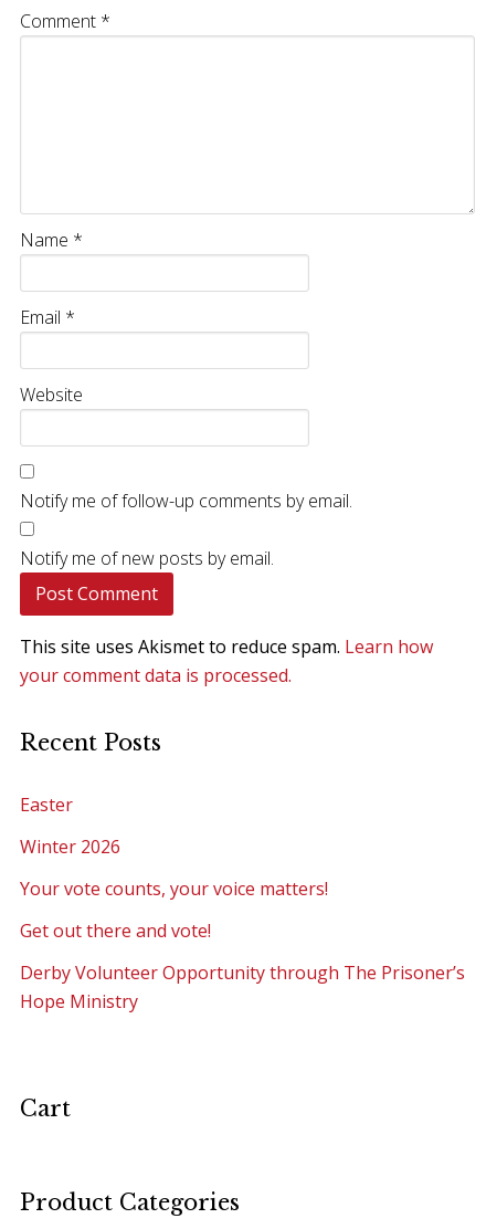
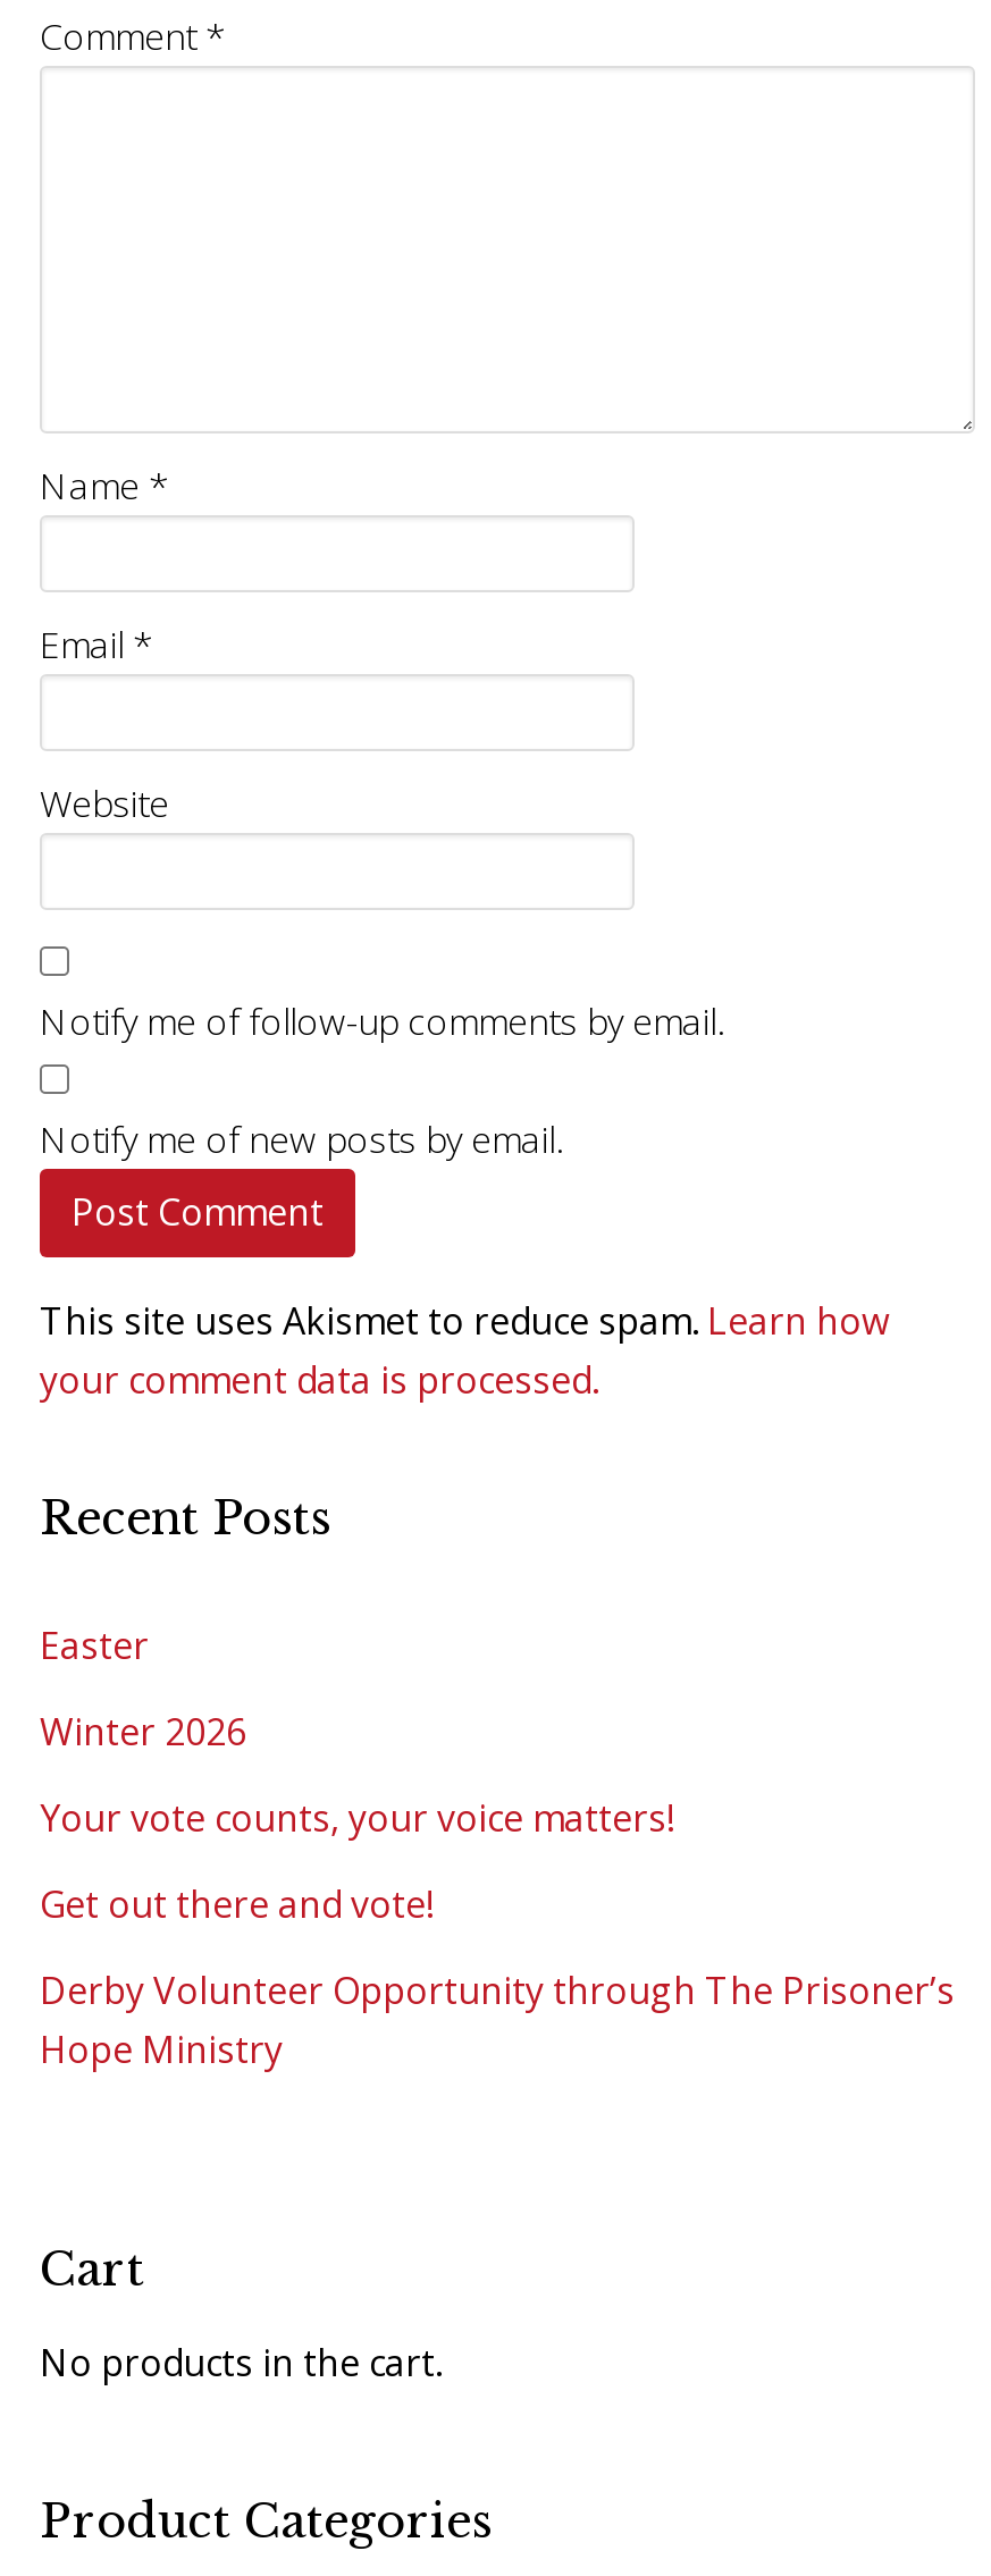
+ No products in the cart.
